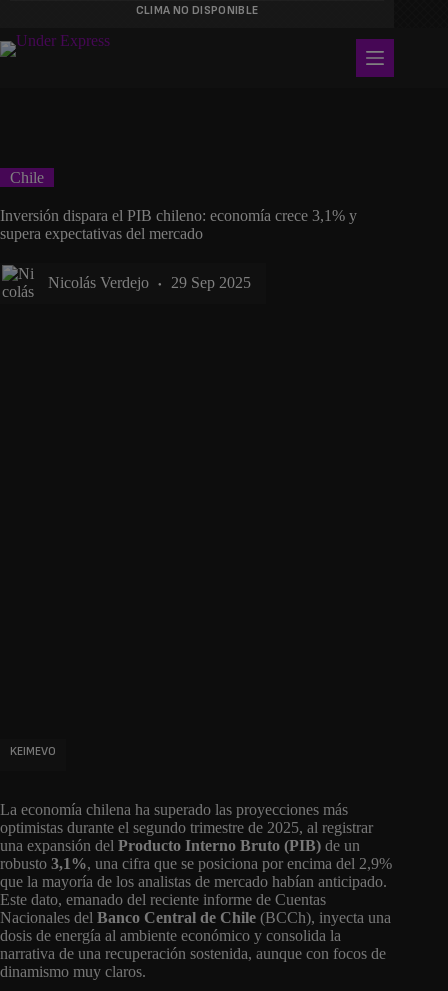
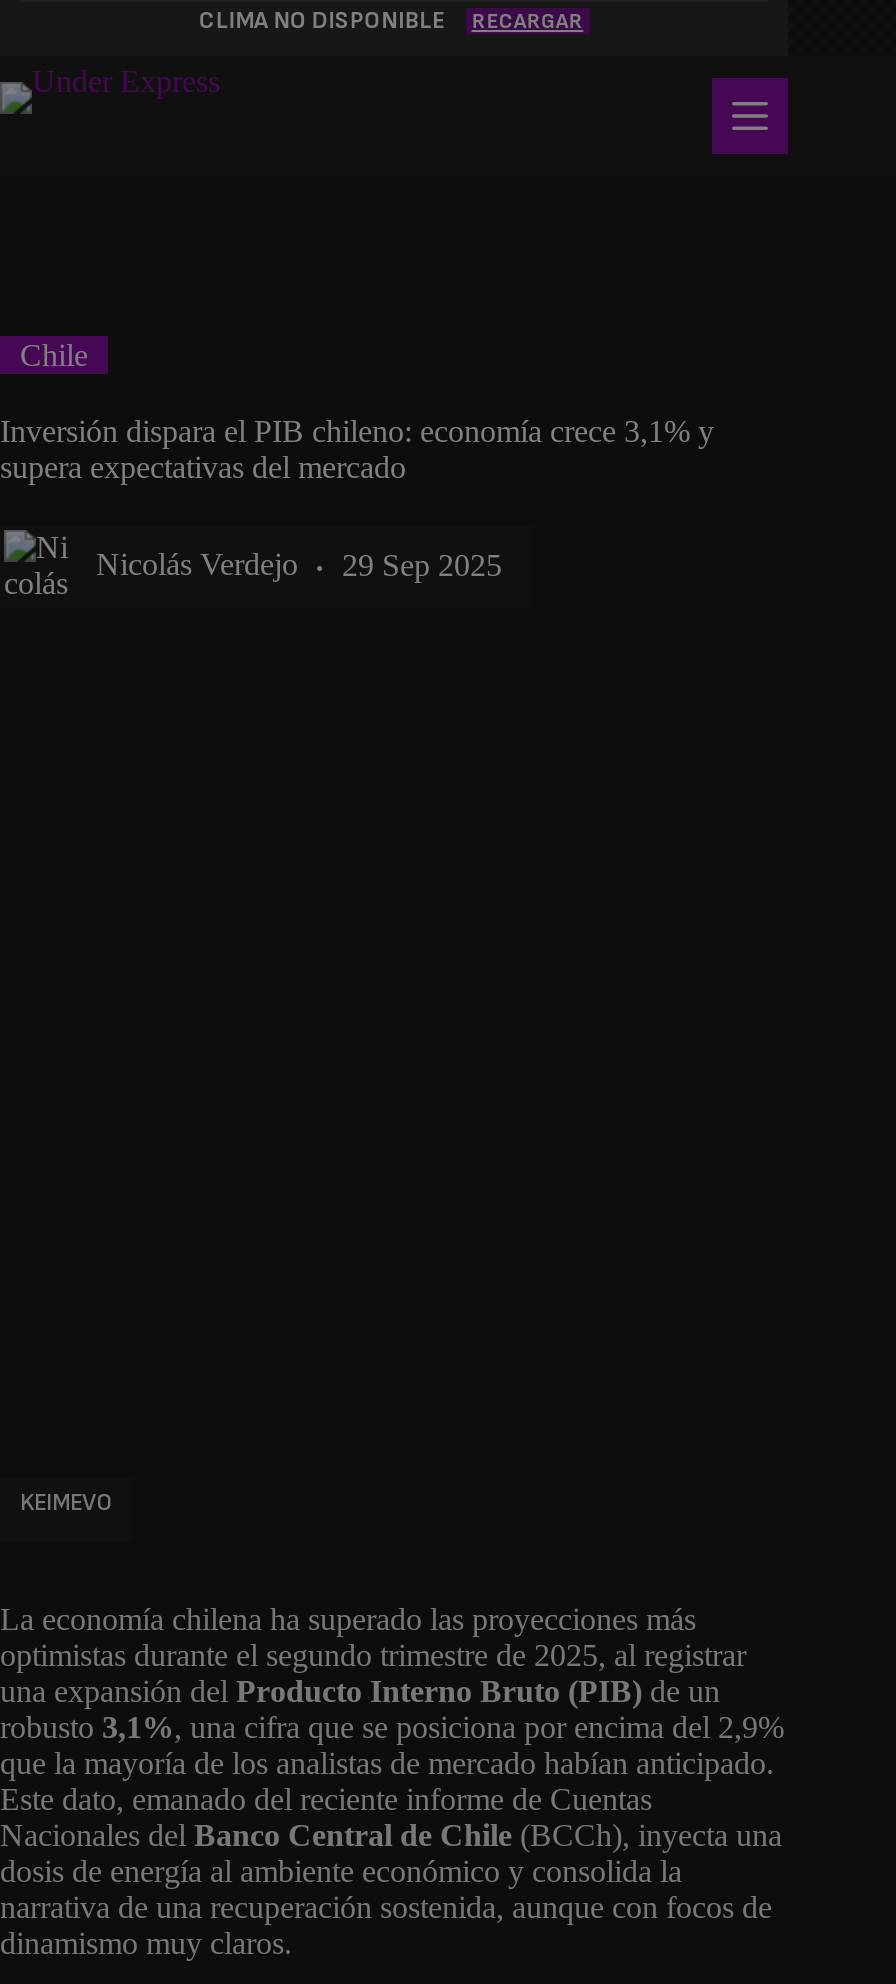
+ RECARGAR
